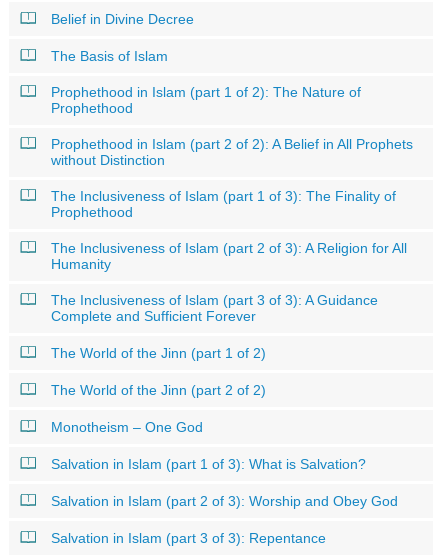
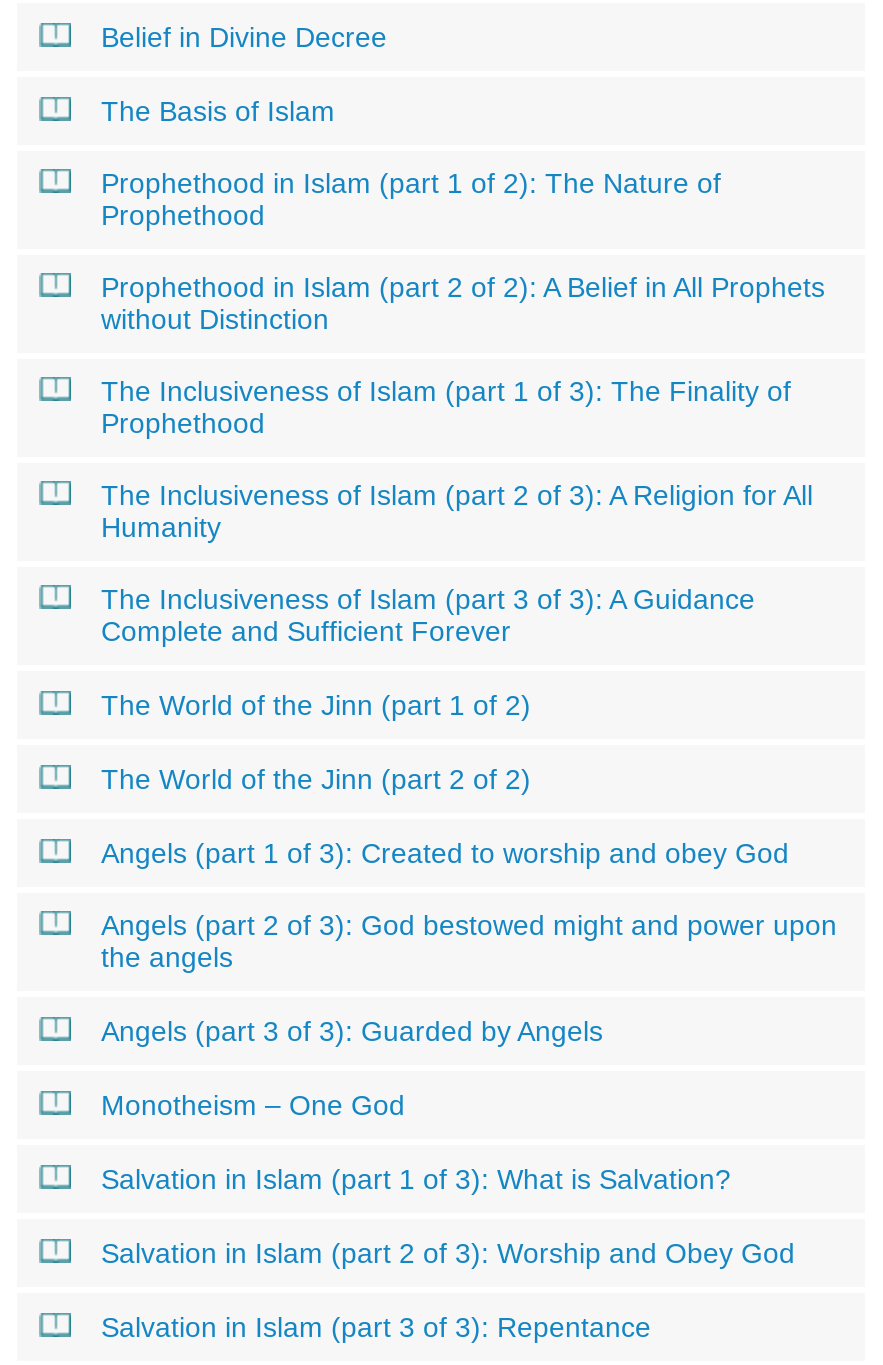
+ Angels (part 1 of 3): Created to worship and obey God
+ Angels (part 2 of 3): God bestowed might and power upon
+ the angels
+ Angels (part 3 of 3): Guarded by Angels
